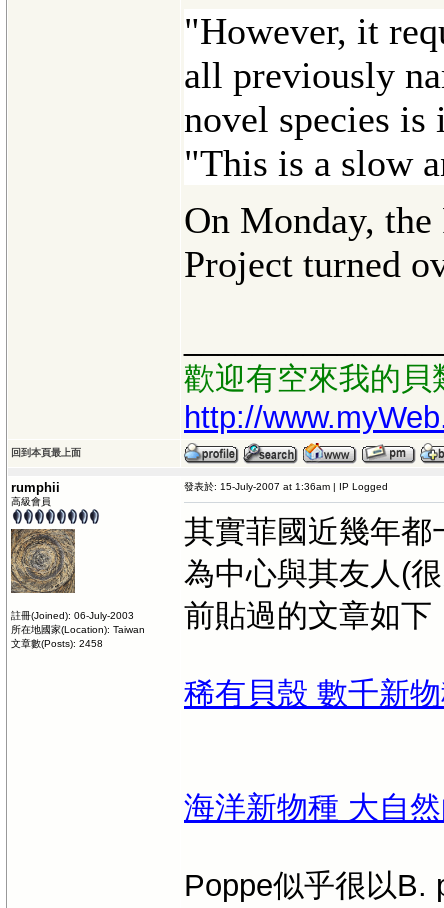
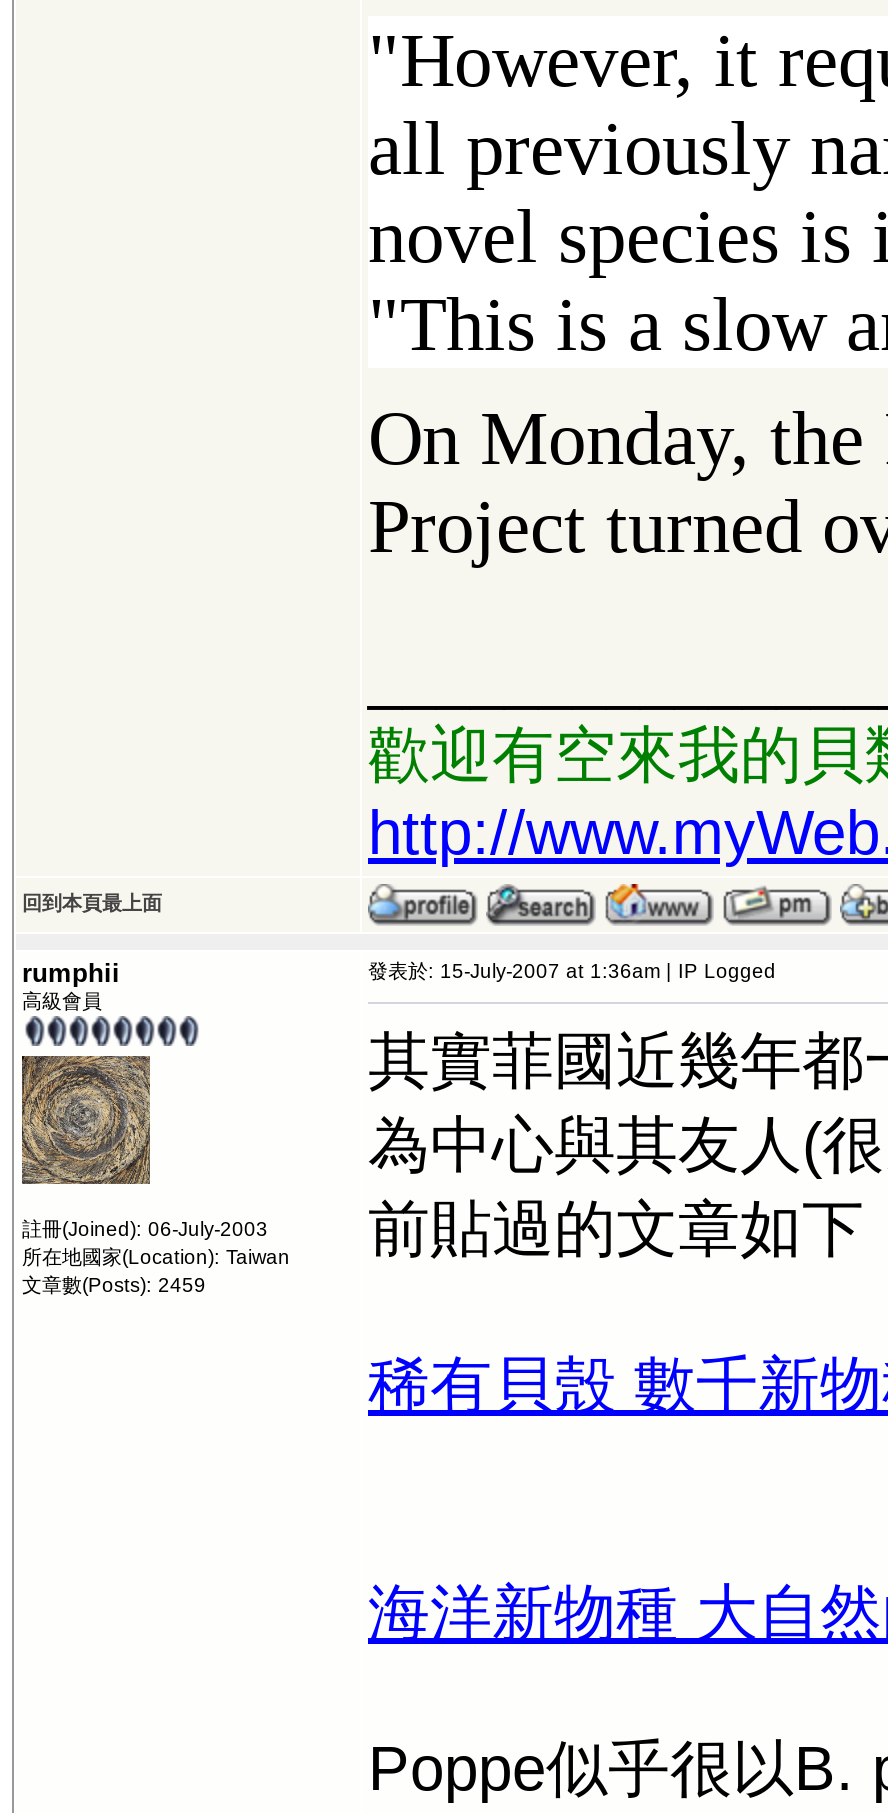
- 文章數(Posts): 2458
+ 文章數(Posts): 2459
